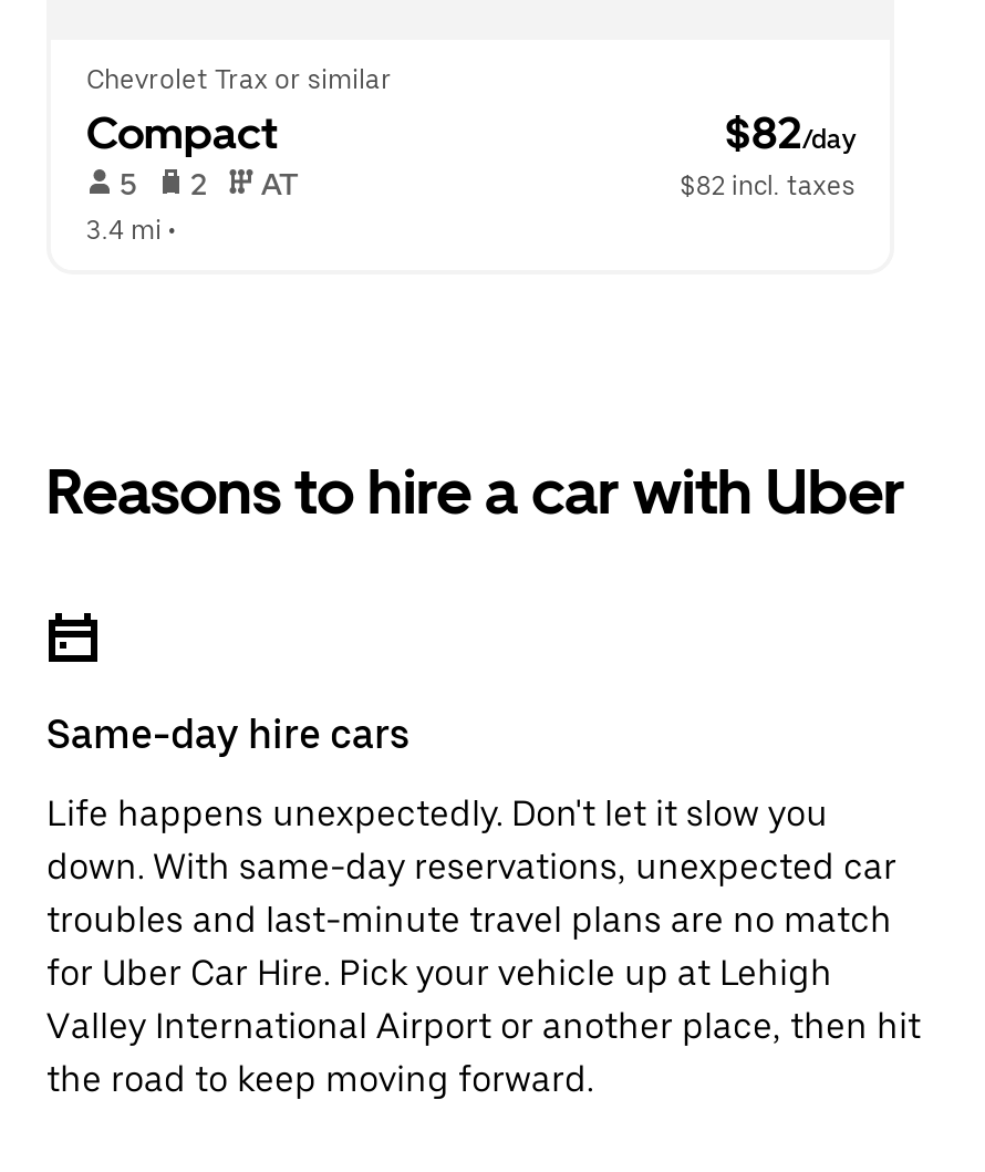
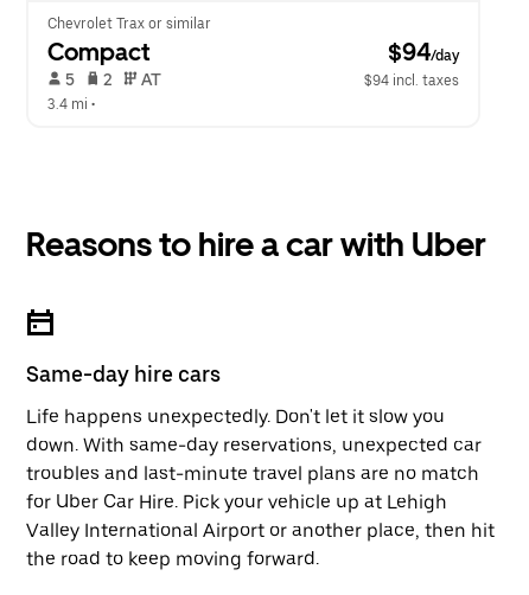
- $82/day
+ $94/day

- $82 incl. taxes
+ $94 incl. taxes
